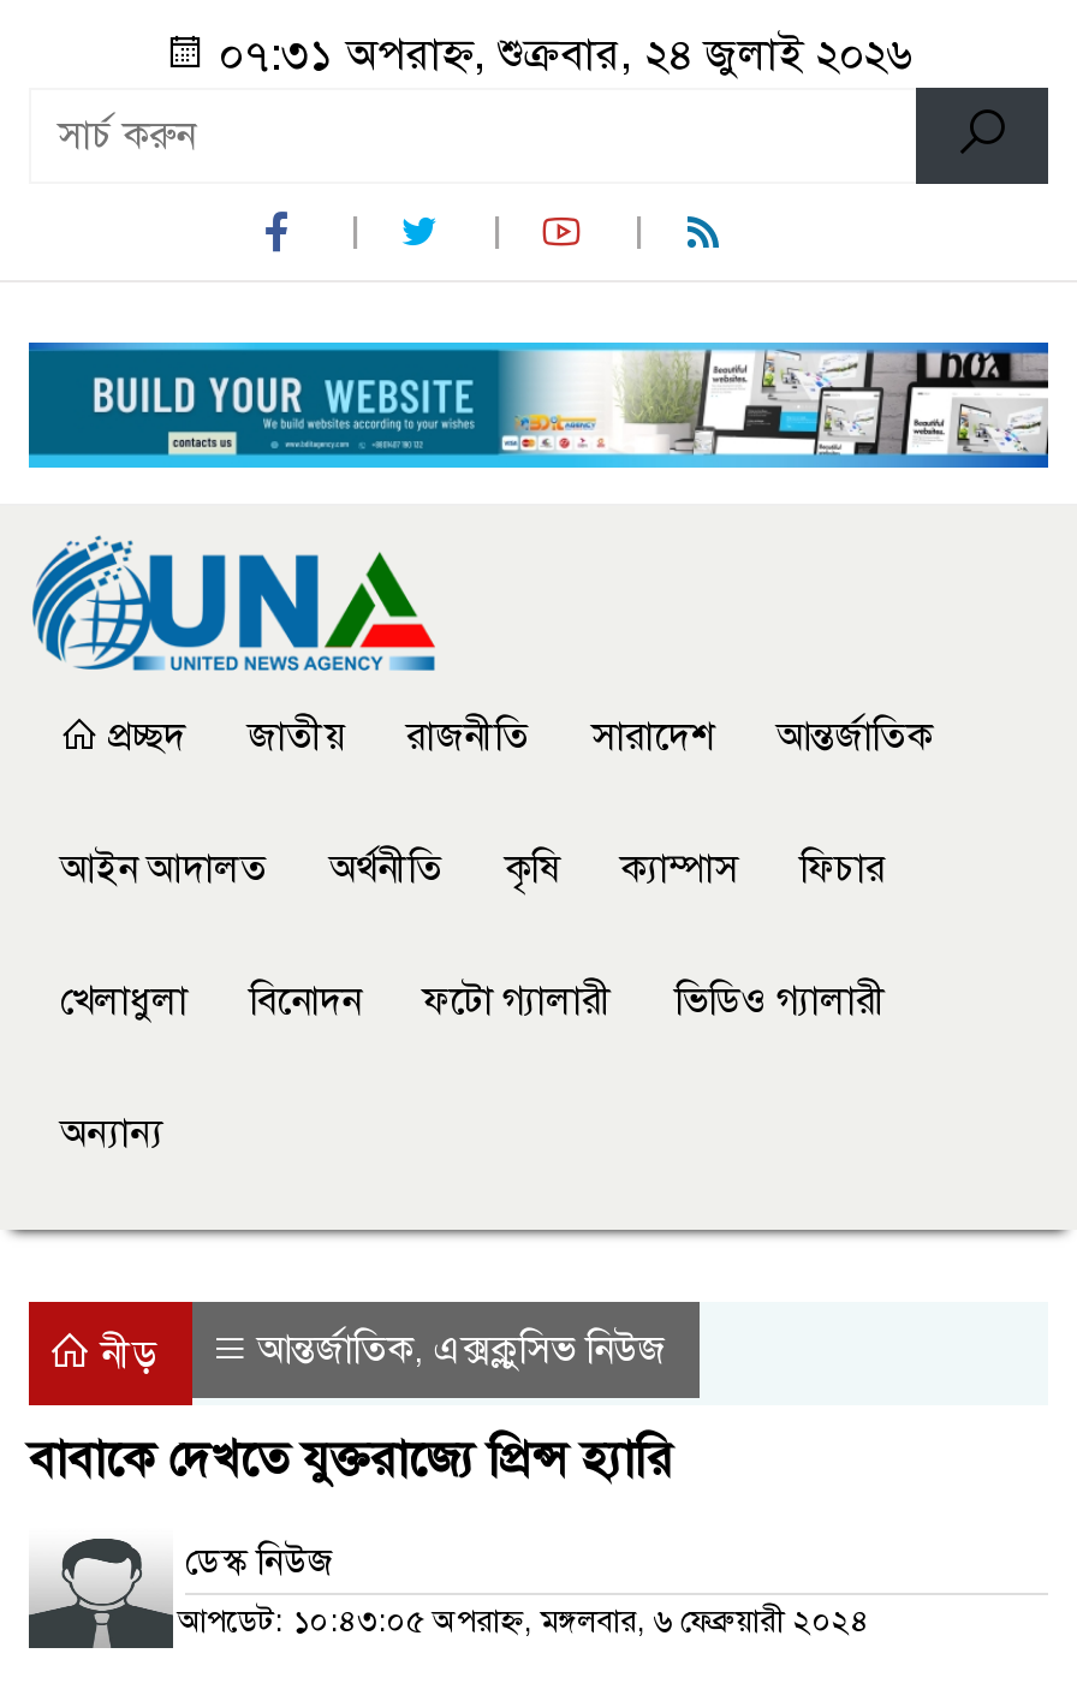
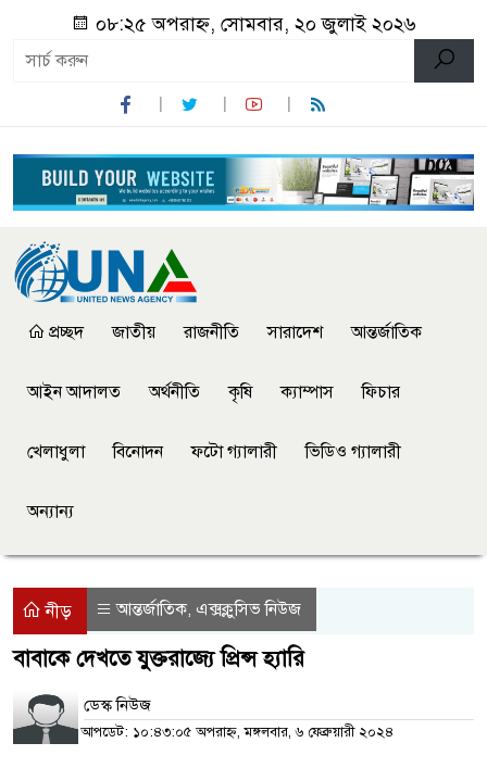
- ০৭:৩১ অপরাহ্ন, শুক্রবার, ২৪ জুলাই ২০২৬
+ ০৮:২৫ অপরাহ্ন, সোমবার, ২০ জুলাই ২০২৬
